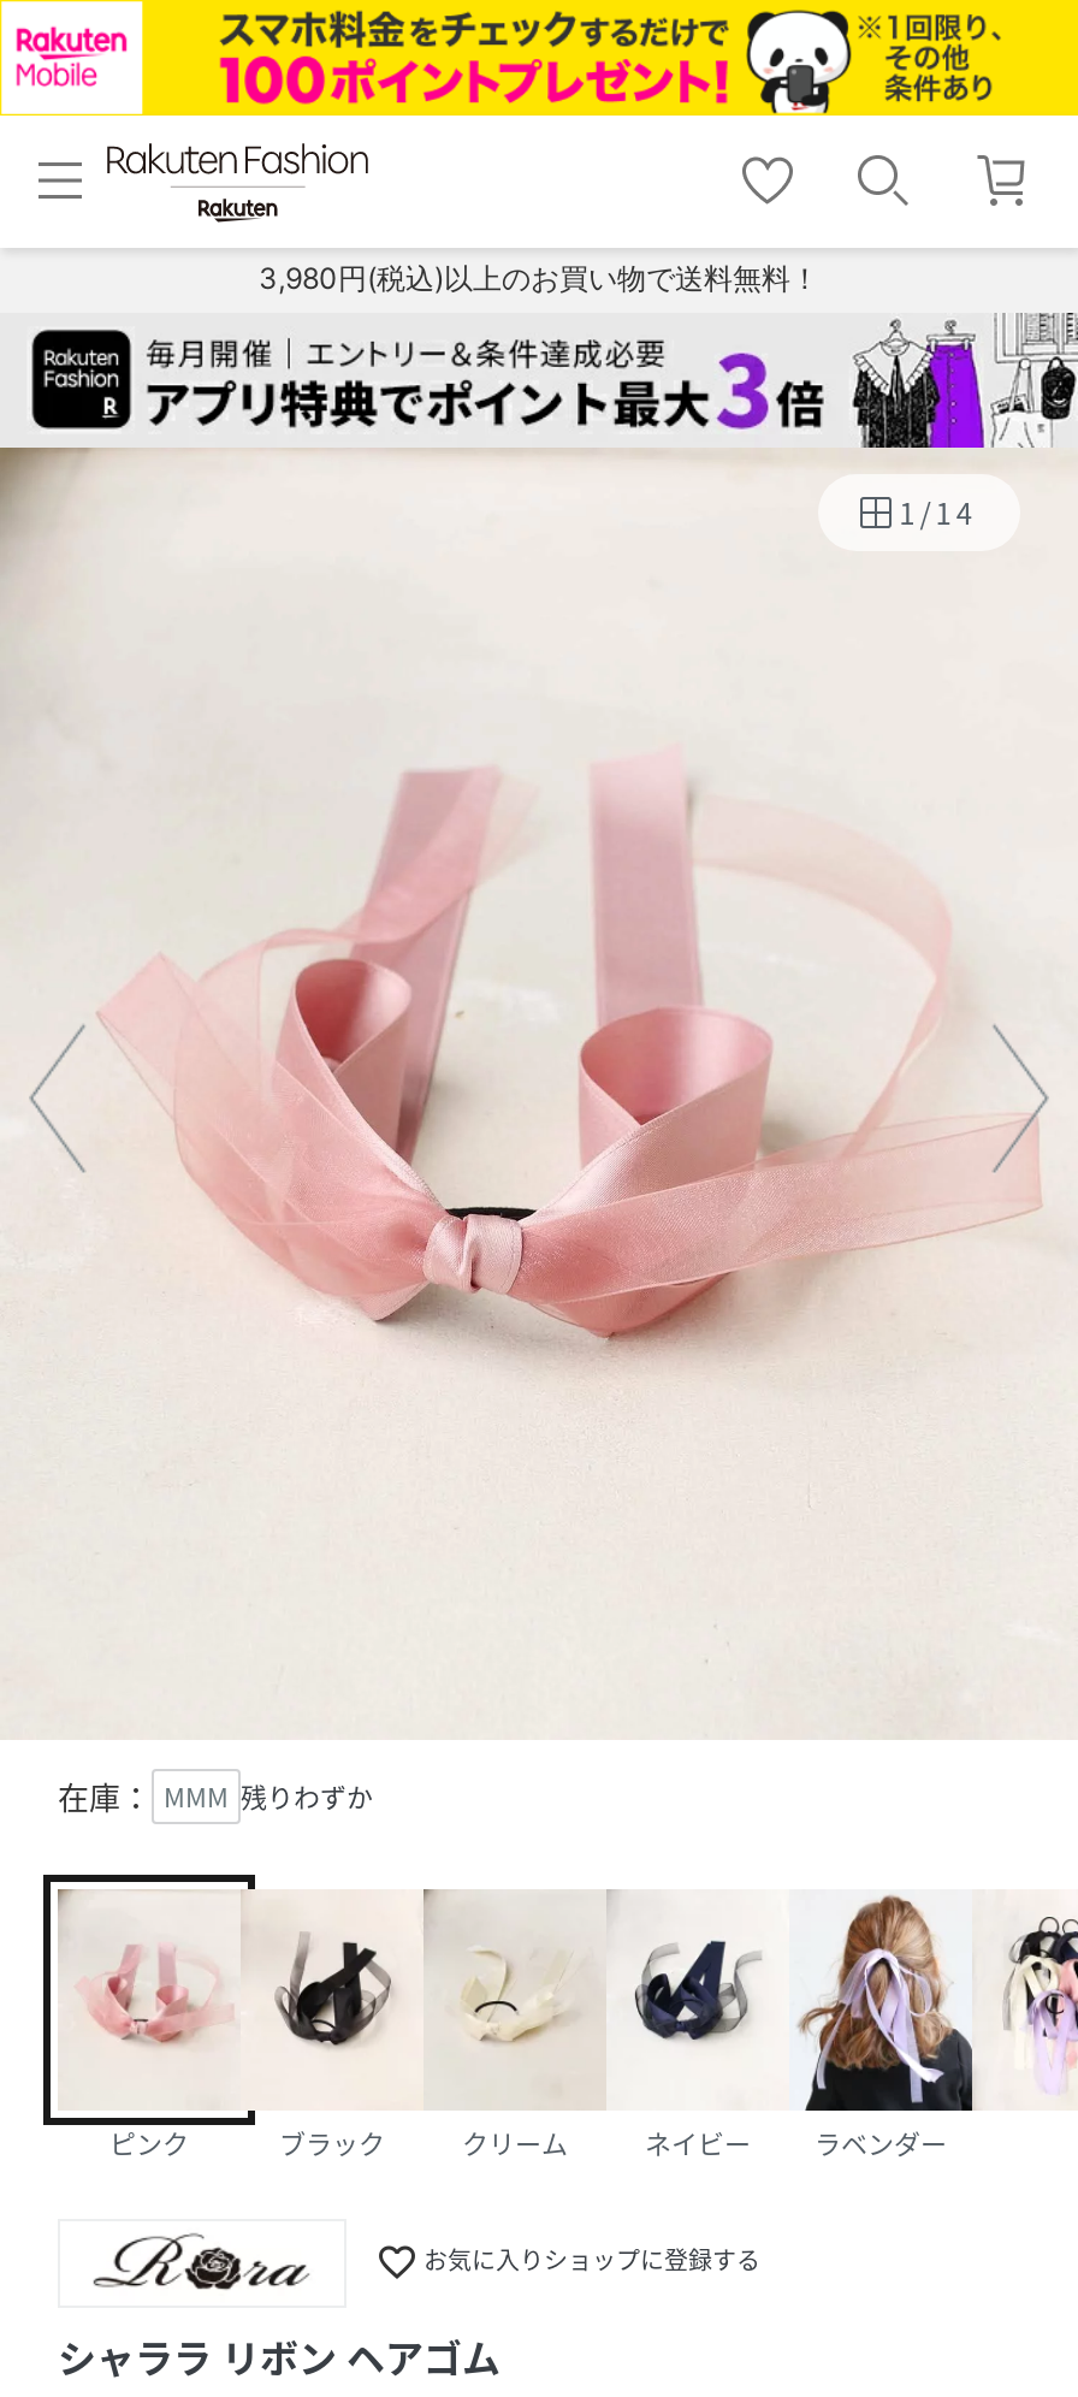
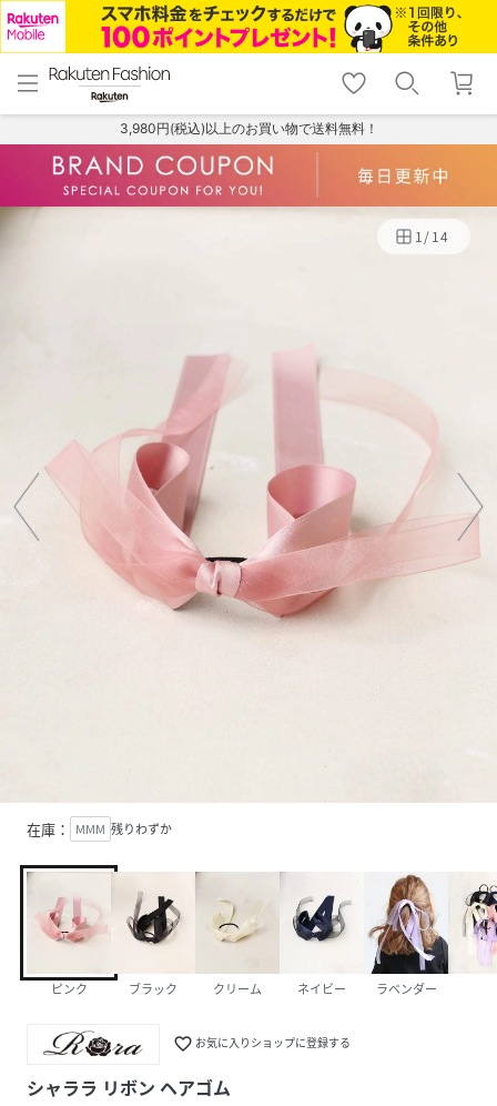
- [image]
+ [image]
